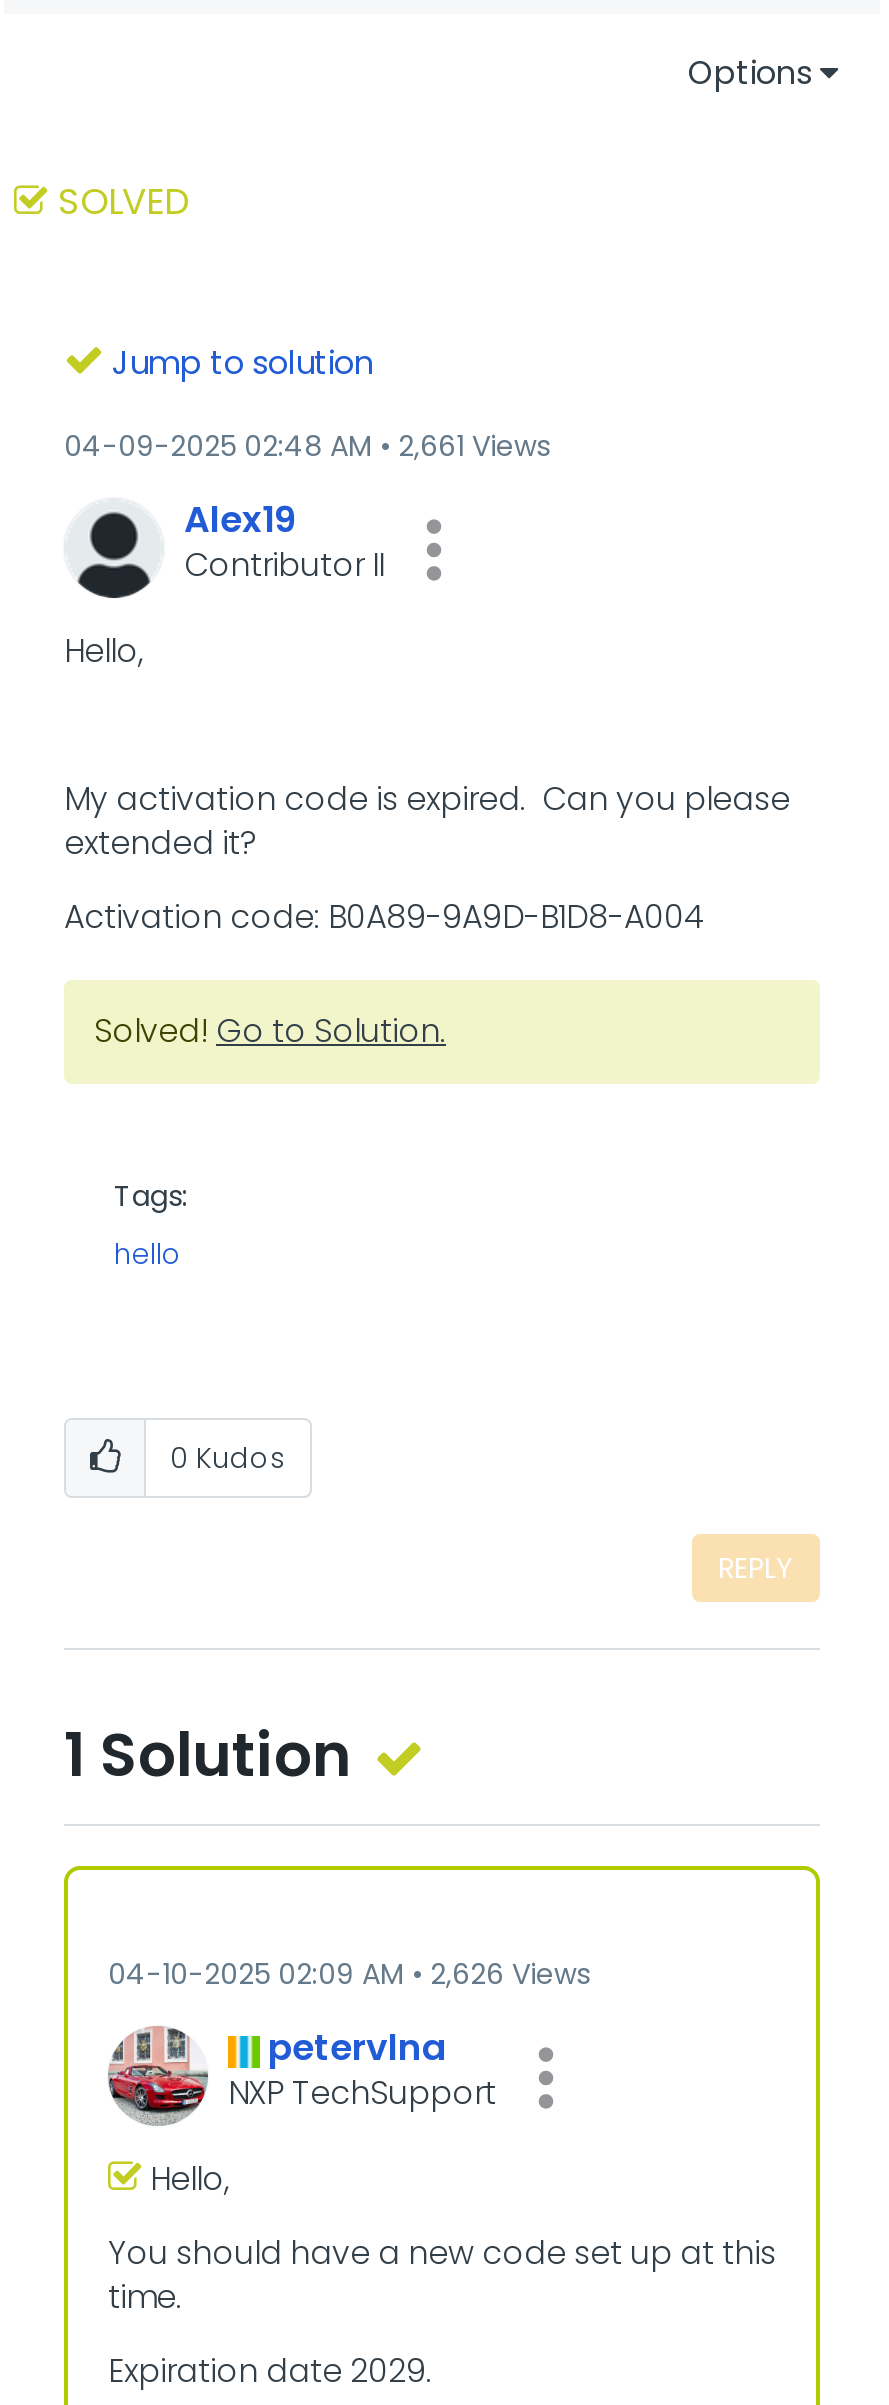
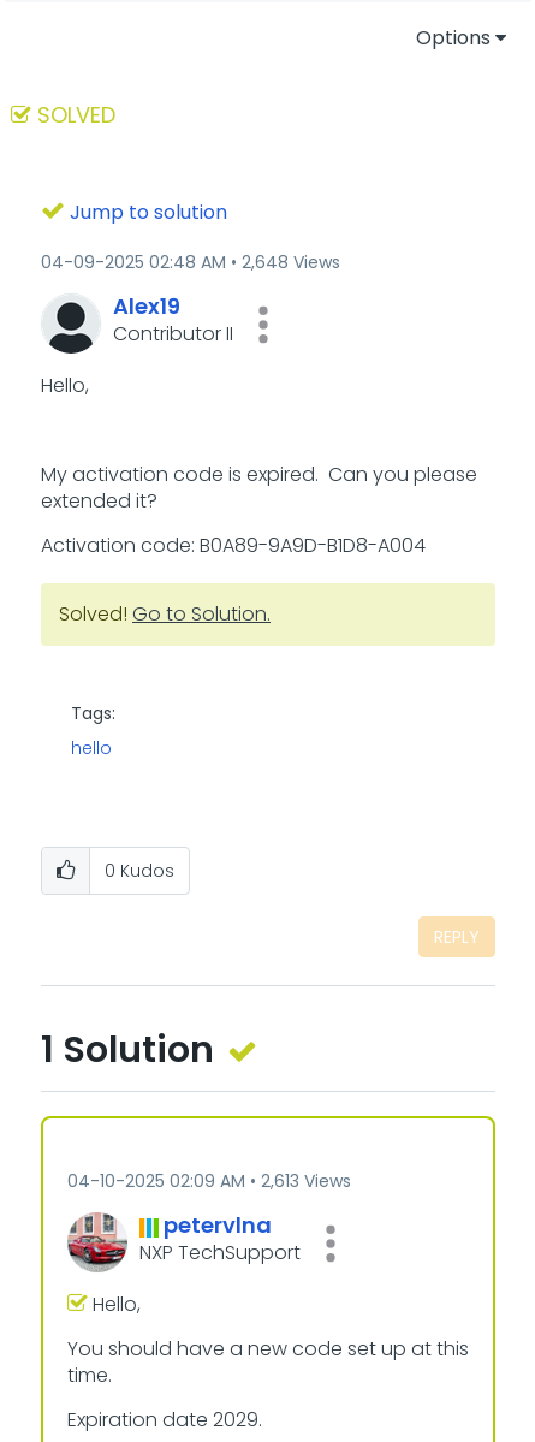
- 04-09-2025 02:48 AM 2,661 Views
+ 04-09-2025 02:48 AM 2,648 Views

- 04-10-2025 02:09 AM 2,626 Views
+ 04-10-2025 02:09 AM 2,613 Views
